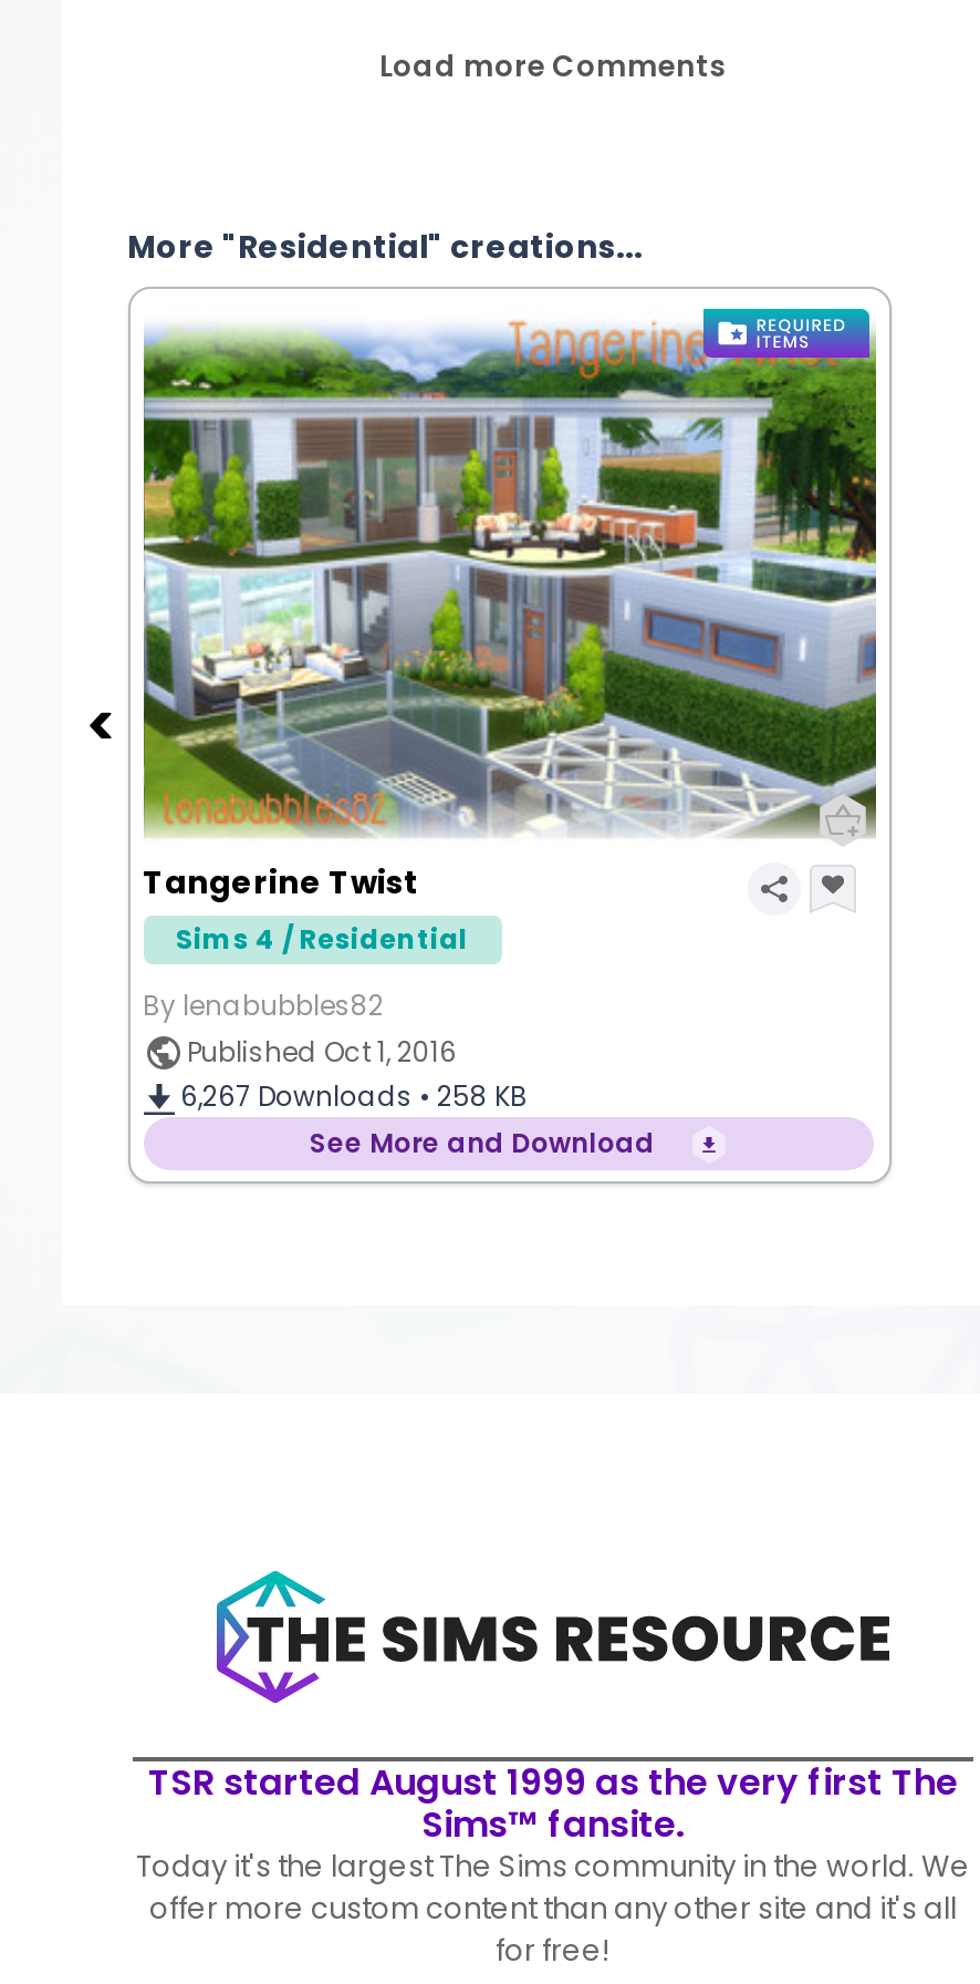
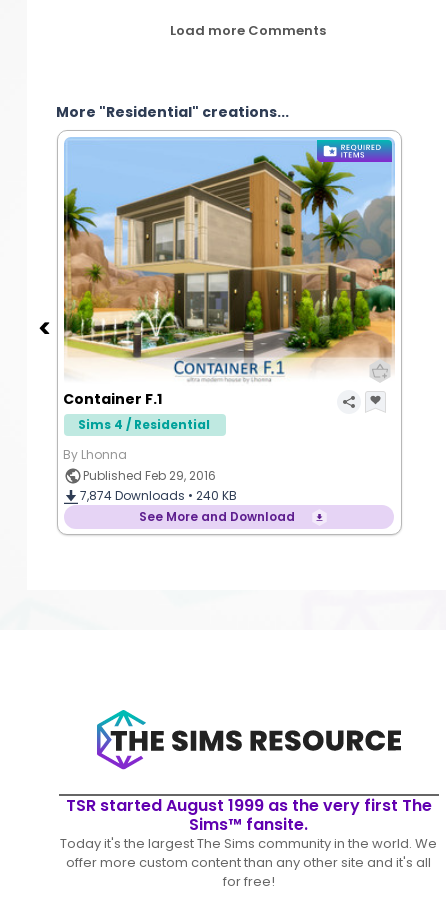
- [image]
- Tangerine Twist
+ [image]
+ Container F.1

- By lenabubbles82
+ By Lhonna

- Published Oct 1, 2016
+ Published Feb 29, 2016

- 6,267 Downloads • 258 KB
+ 7,874 Downloads • 240 KB
